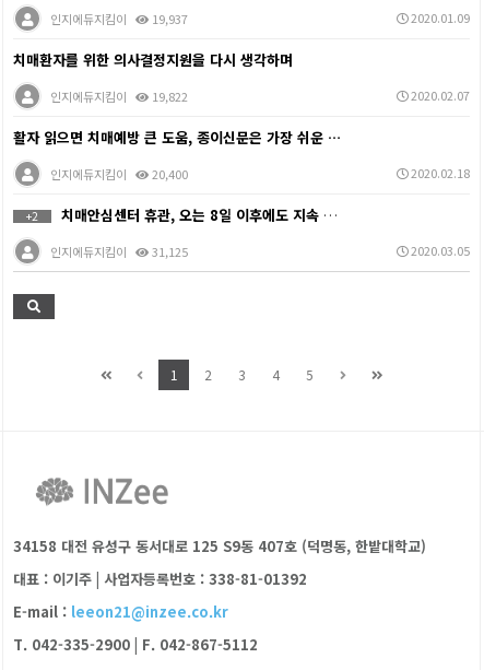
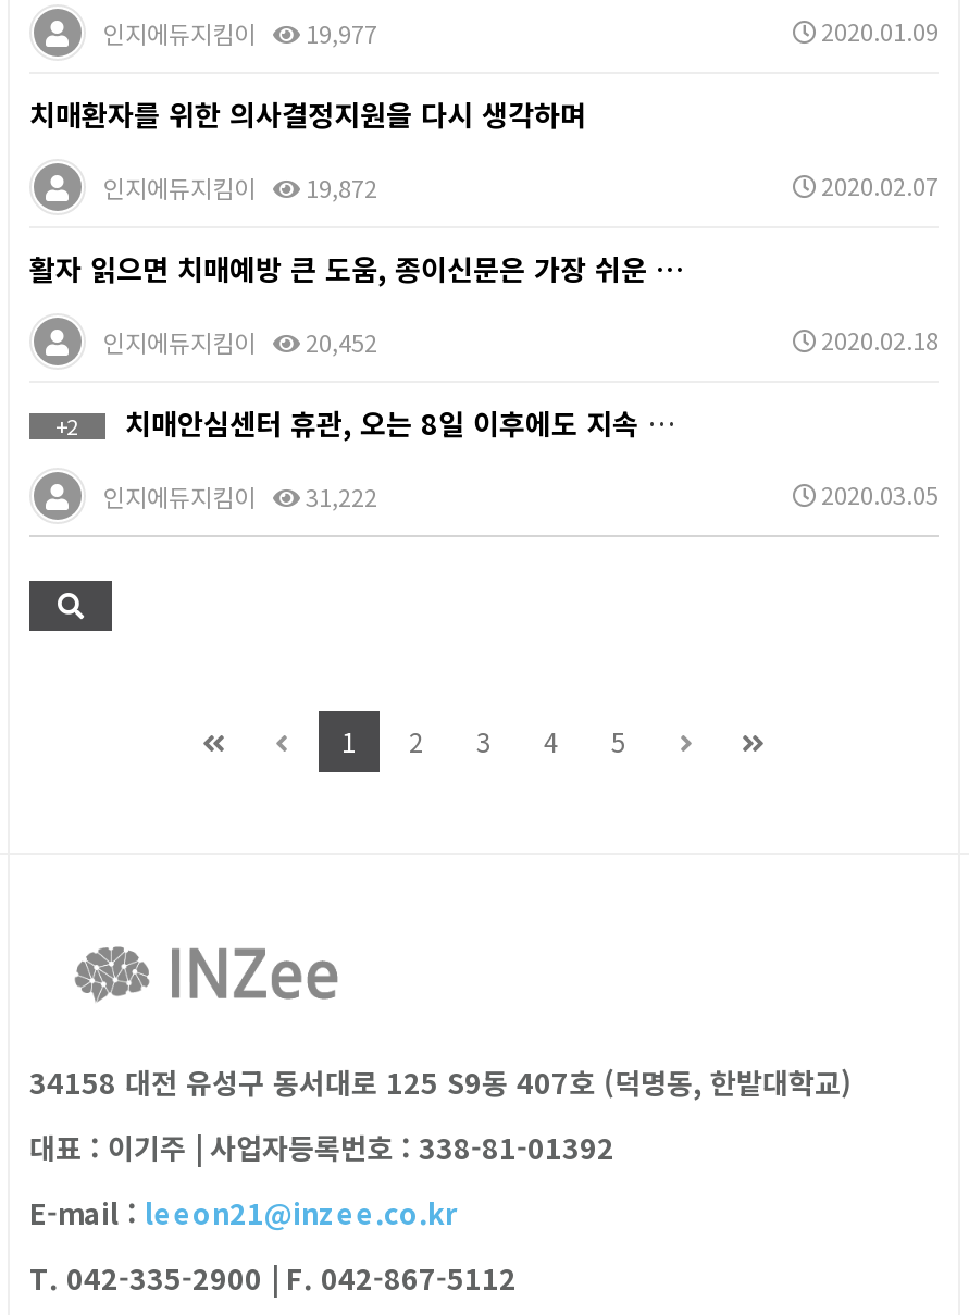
- 인지에듀지킴이 19,937
+ 인지에듀지킴이 19,977

- 인지에듀지킴이 19,822
+ 인지에듀지킴이 19,872

- 인지에듀지킴이 20,400
+ 인지에듀지킴이 20,452

- 인지에듀지킴이 31,125
+ 인지에듀지킴이 31,222
